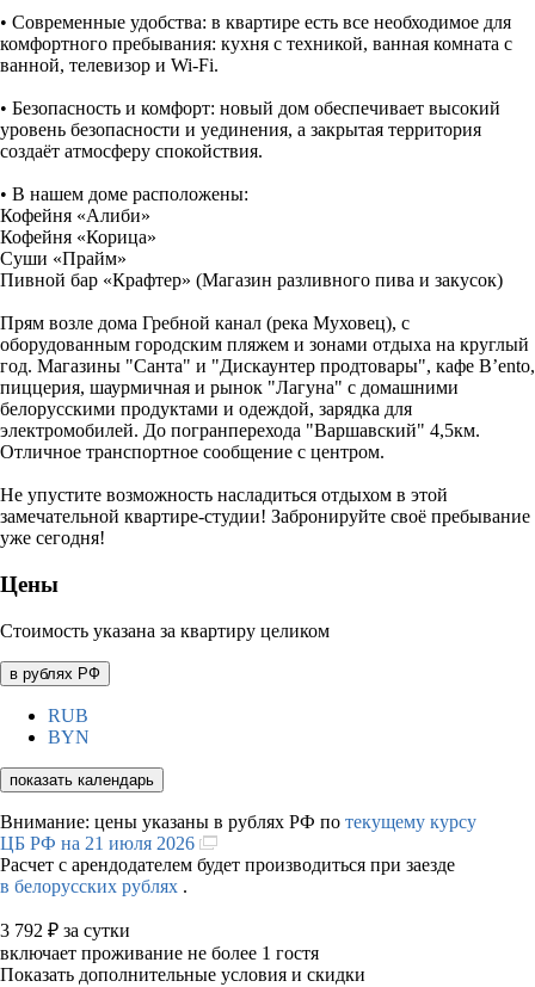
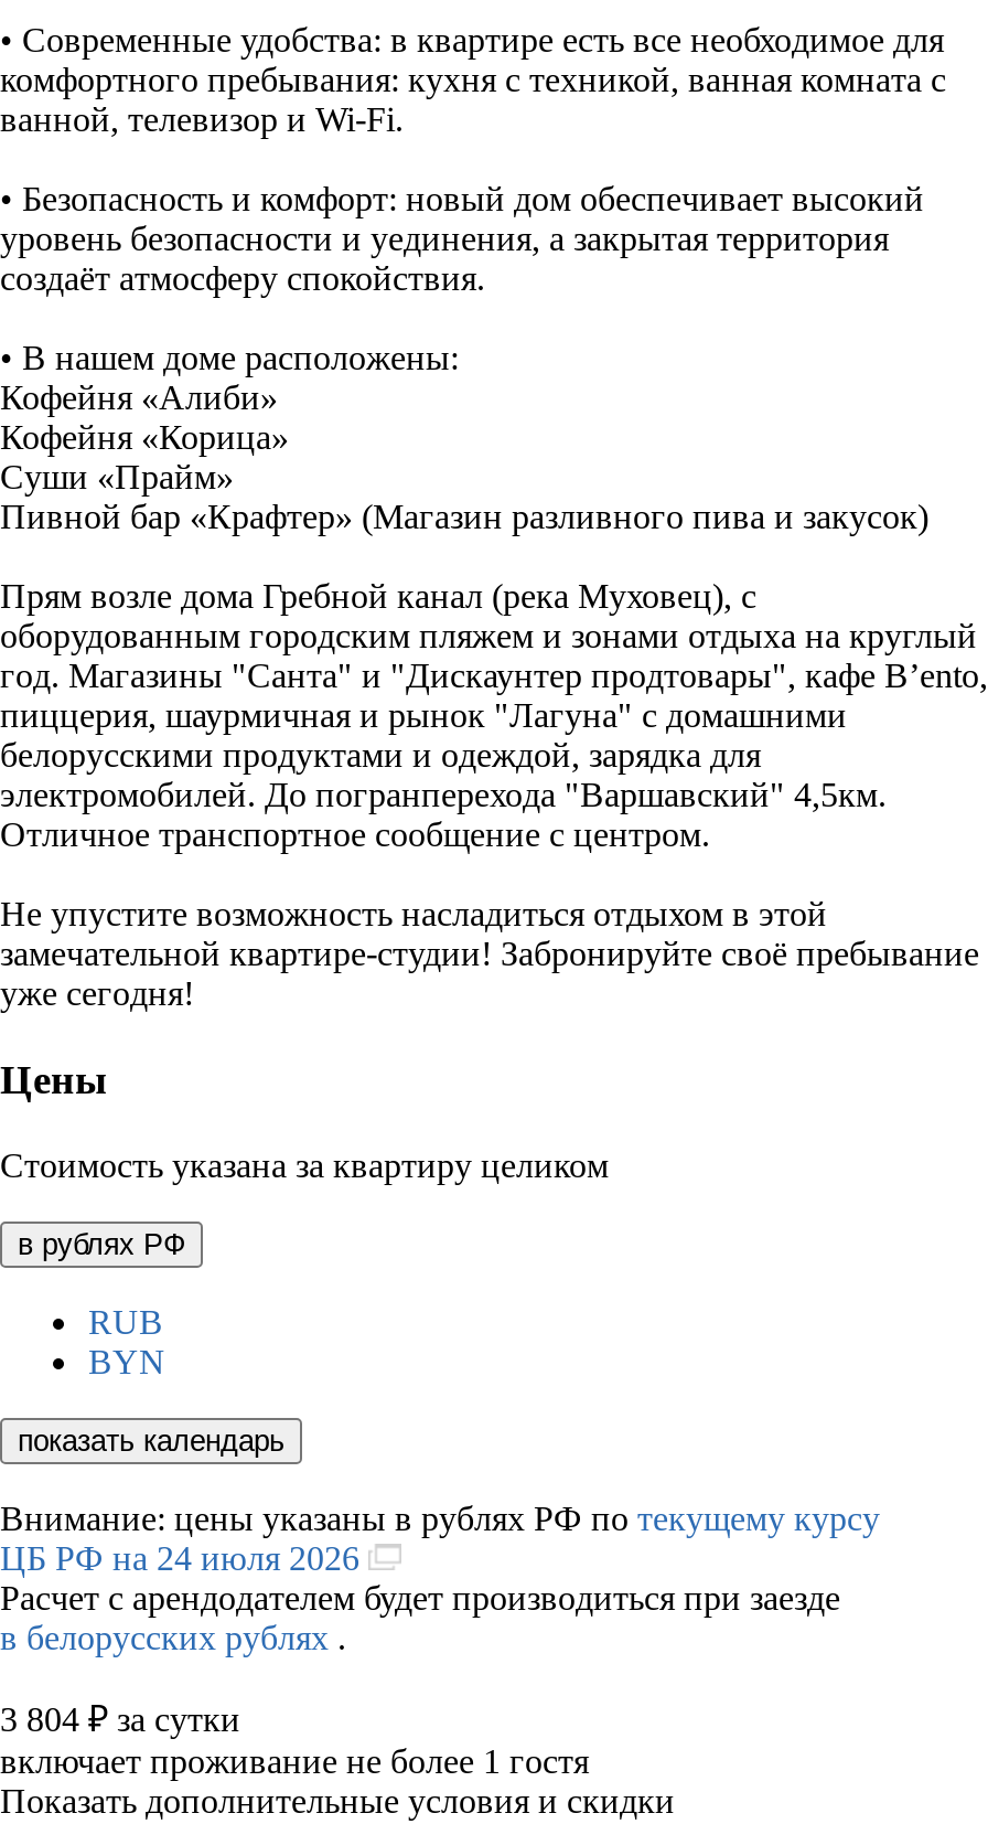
- ЦБ РФ на 21 июля 2026
+ ЦБ РФ на 24 июля 2026

- 3 792 ₽ за сутки
+ 3 804 ₽ за сутки
